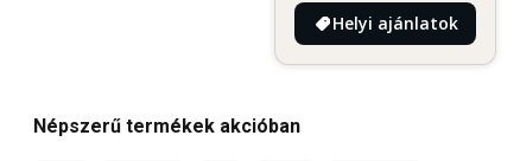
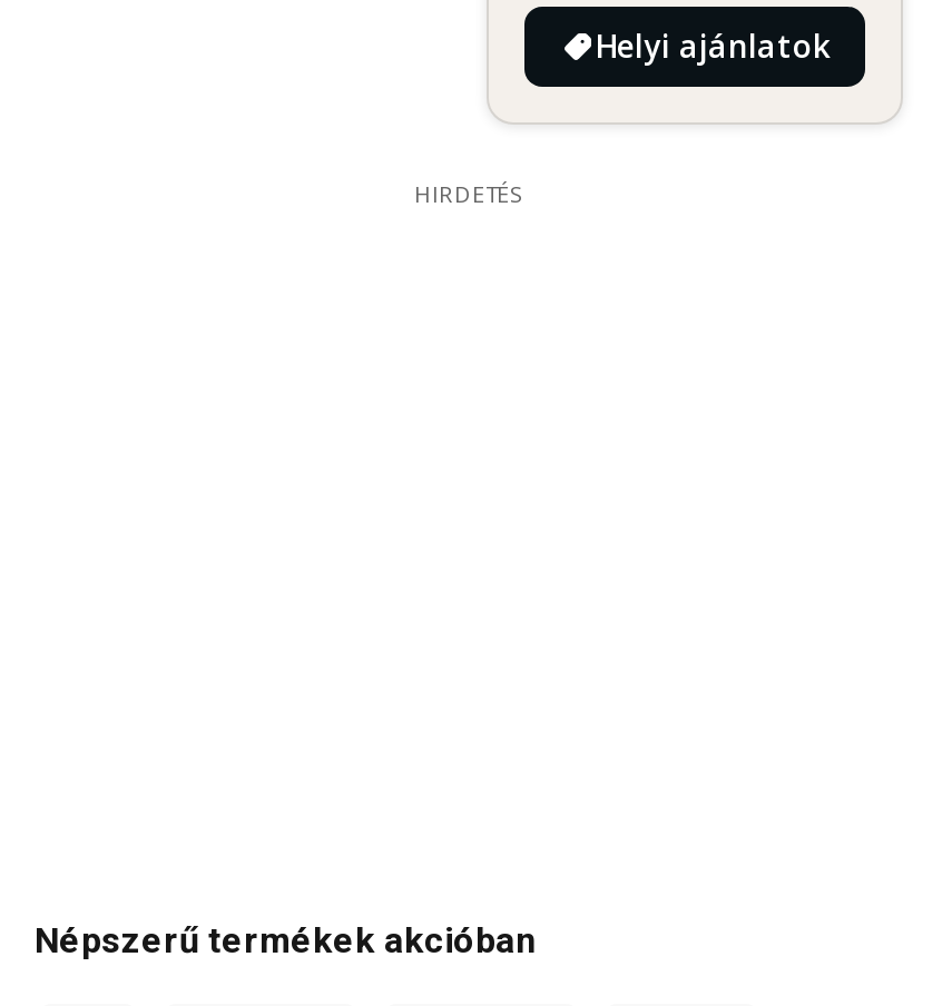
+ HIRDETÉS
